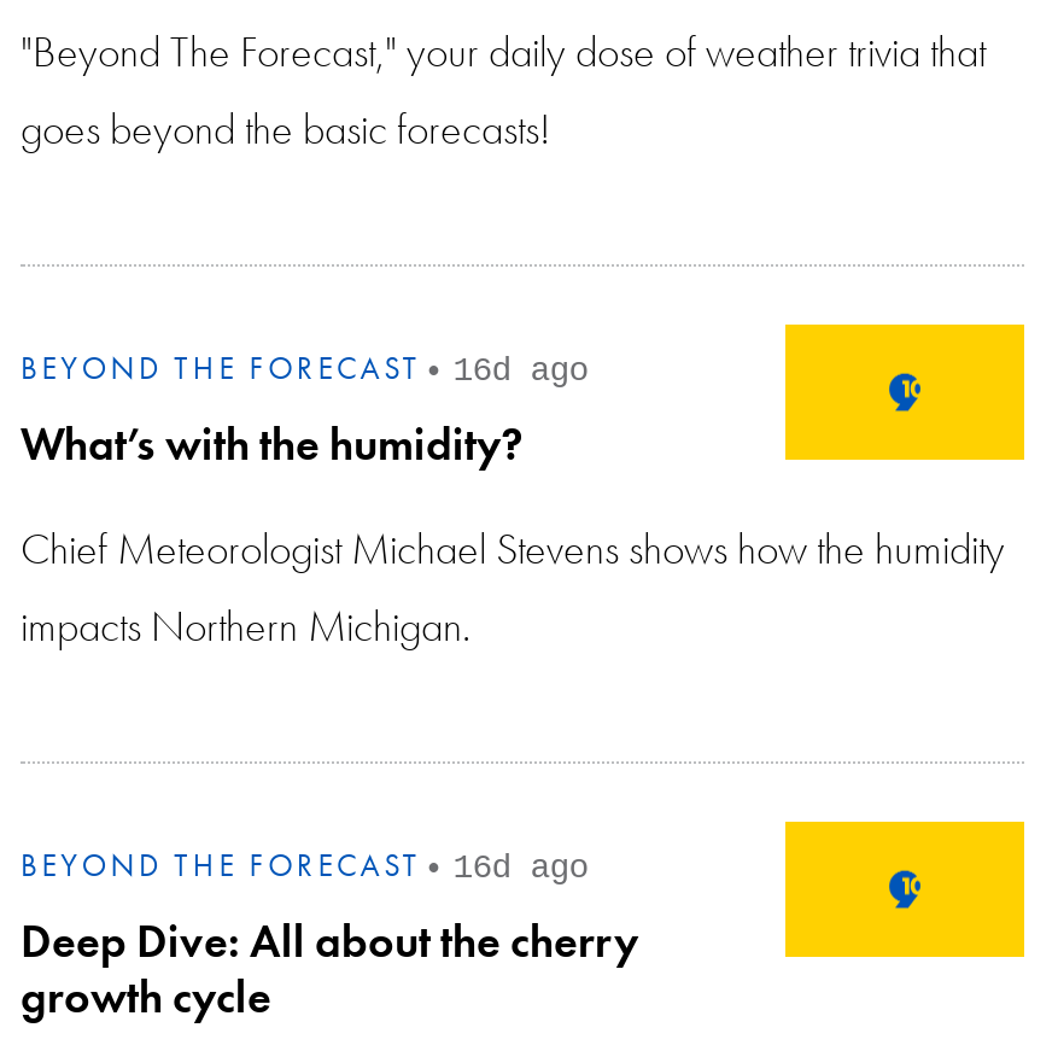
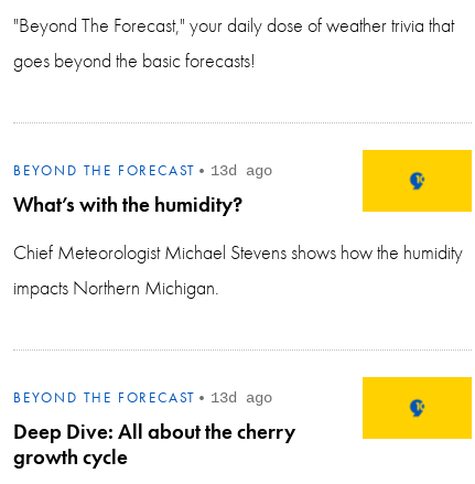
- BEYOND THE FORECAST · 16d ago
+ BEYOND THE FORECAST · 13d ago

- BEYOND THE FORECAST · 16d ago
+ BEYOND THE FORECAST · 13d ago
